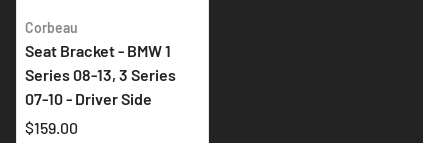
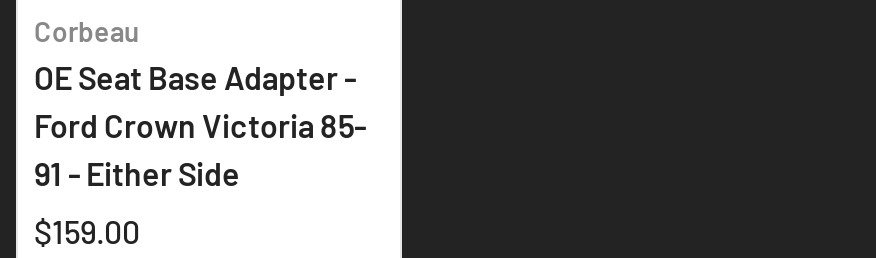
- Seat Bracket - BMW 1
- Series 08-13, 3 Series
- 07-10 - Driver Side
+ OE Seat Base Adapter -
+ Ford Crown Victoria 85-
+ 91 - Either Side
